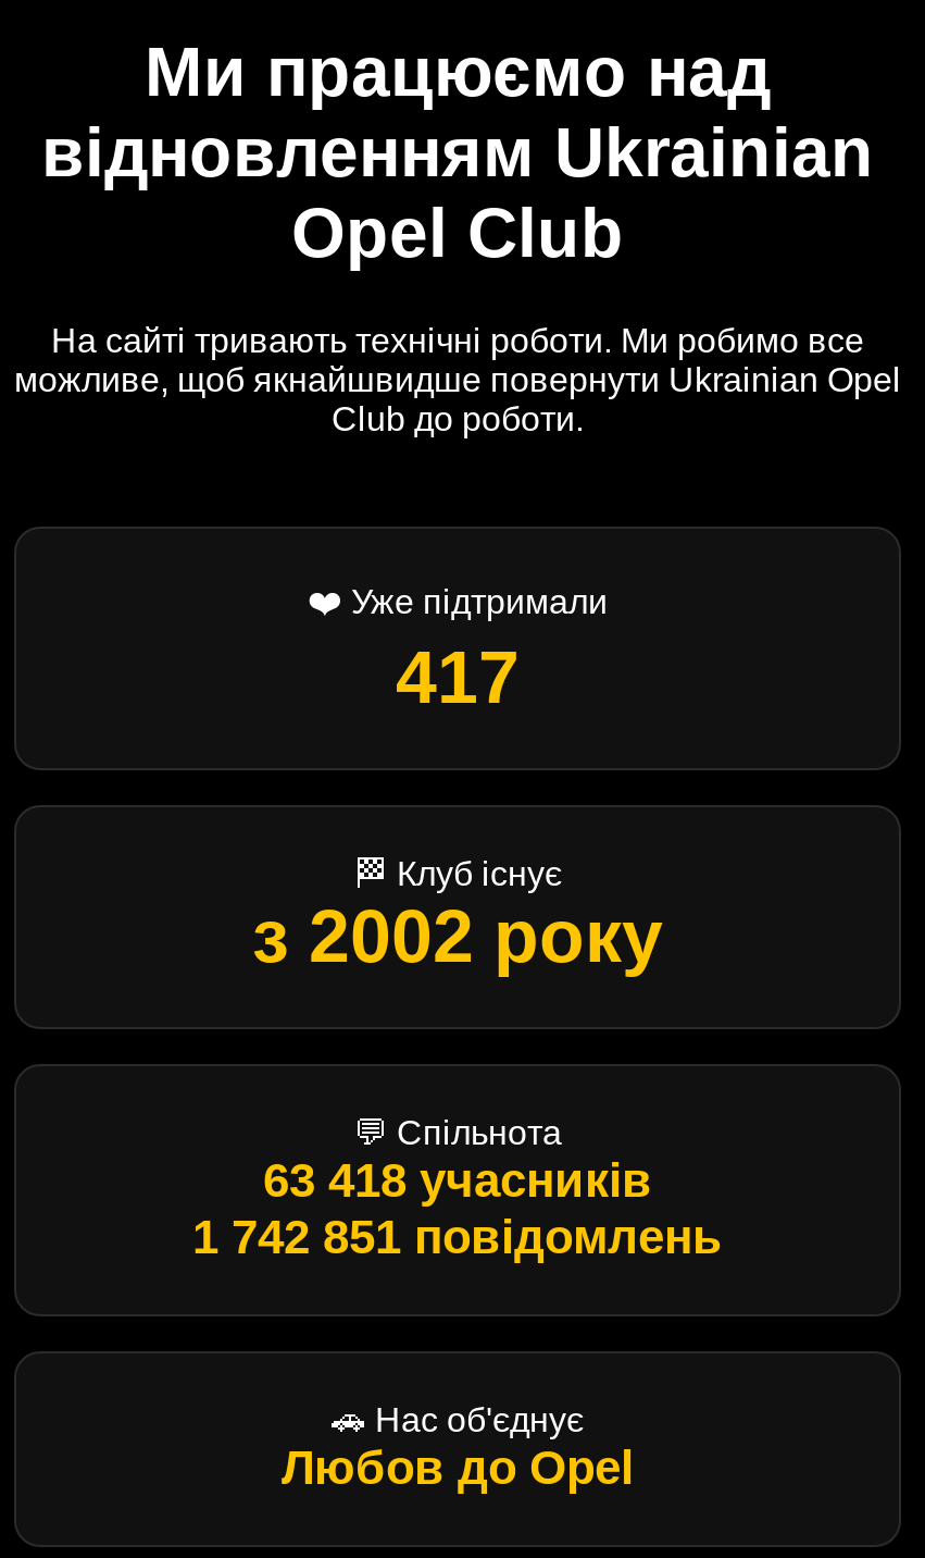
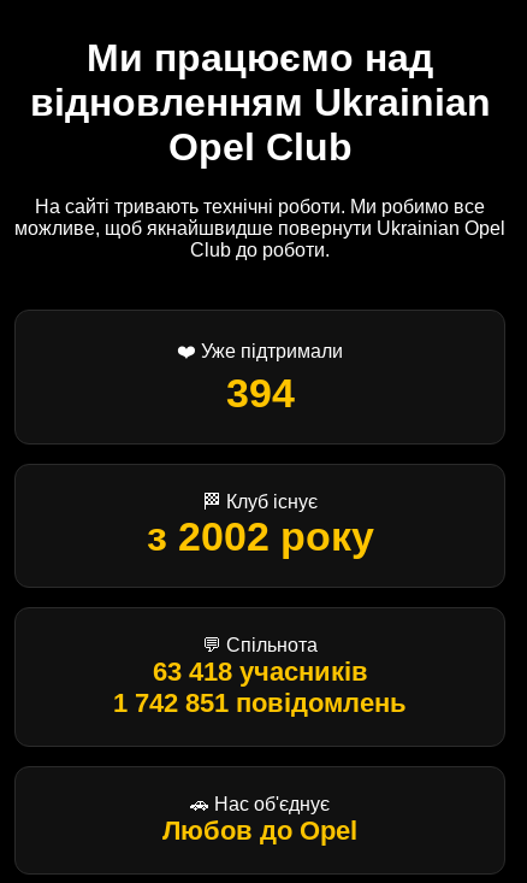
- 417
+ 394
